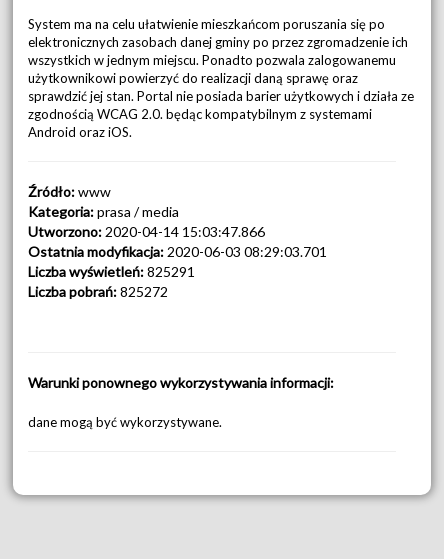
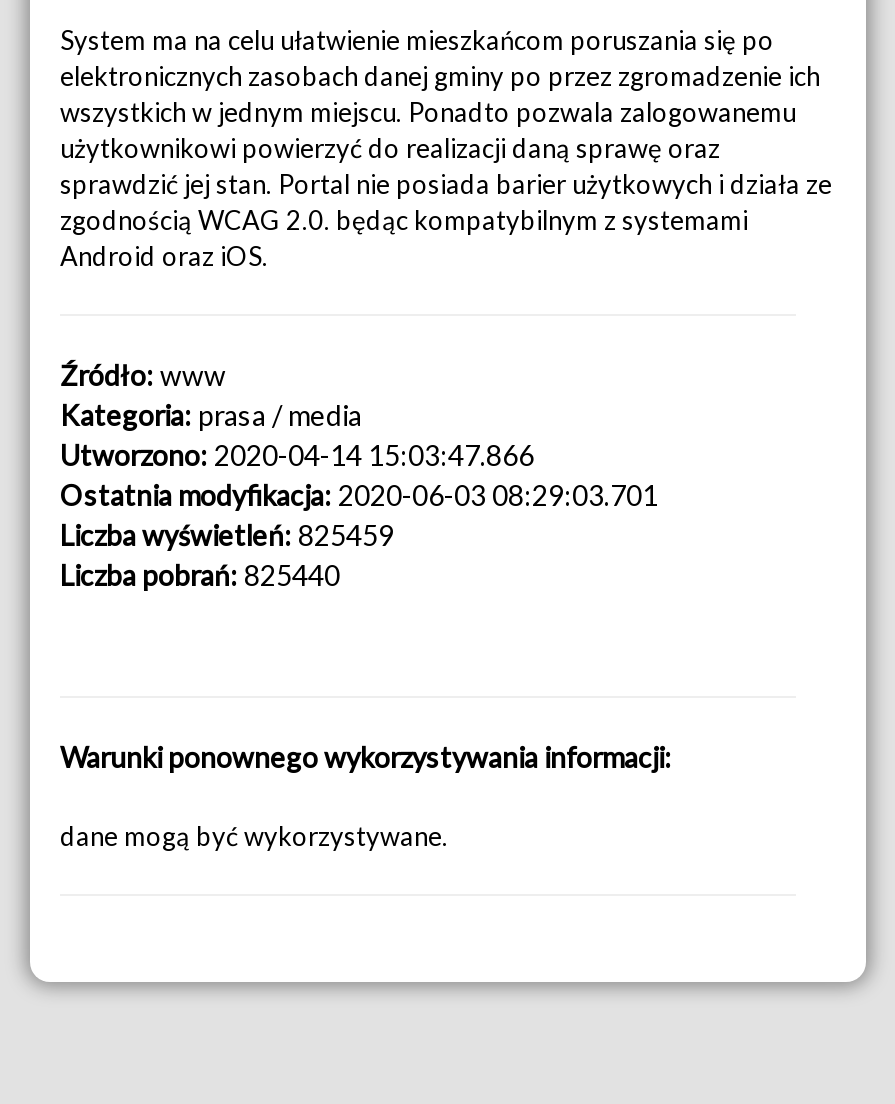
- Liczba wyświetleń: 825291
+ Liczba wyświetleń: 825459

- Liczba pobrań: 825272
+ Liczba pobrań: 825440
